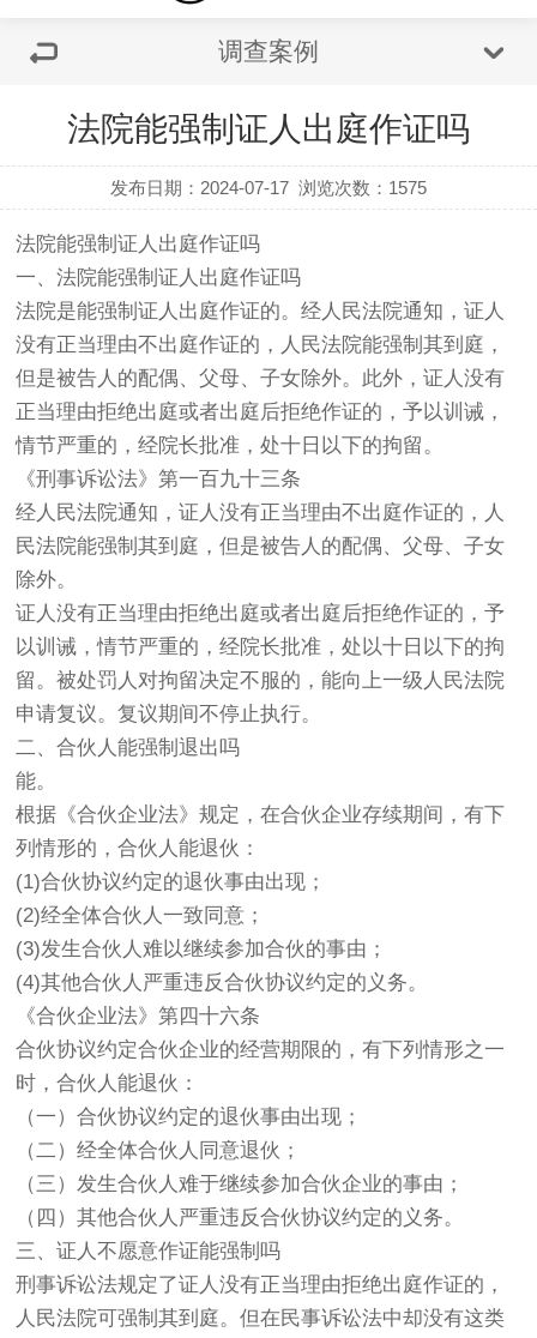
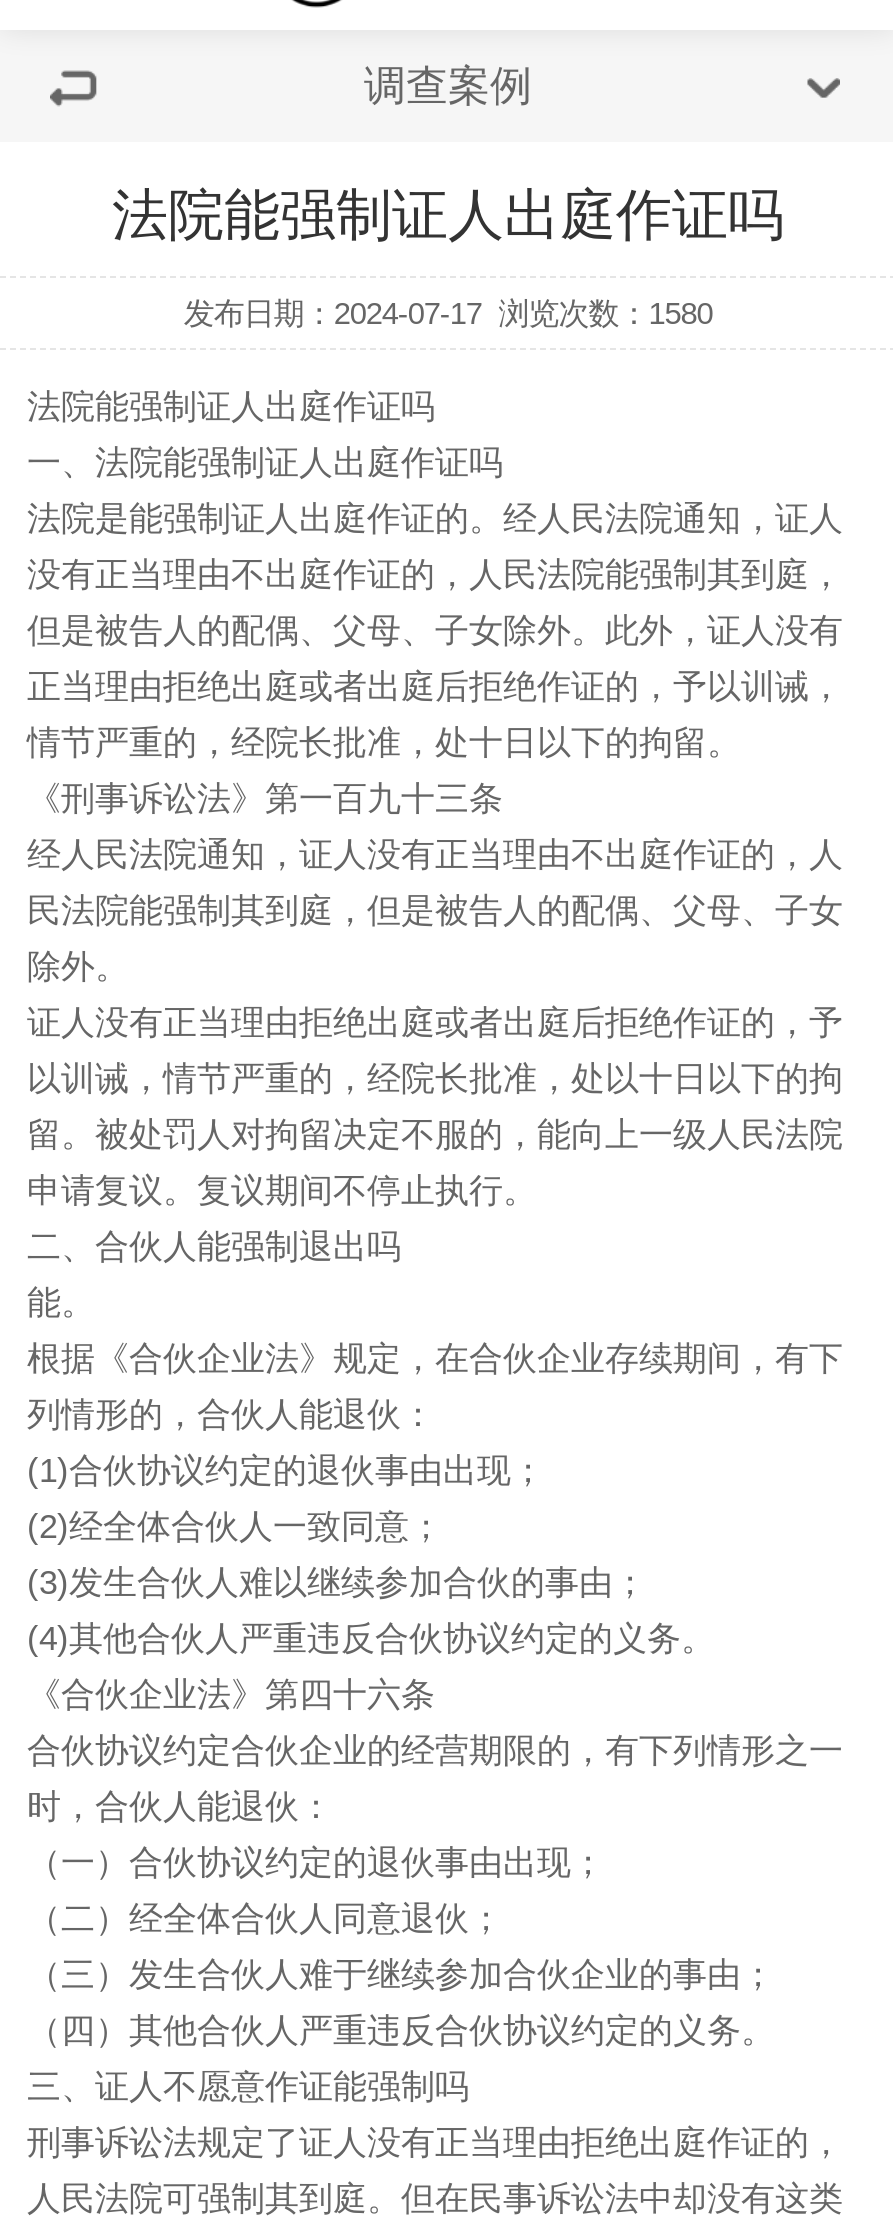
- 发布日期：2024-07-17 浏览次数：1575
+ 发布日期：2024-07-17 浏览次数：1580
